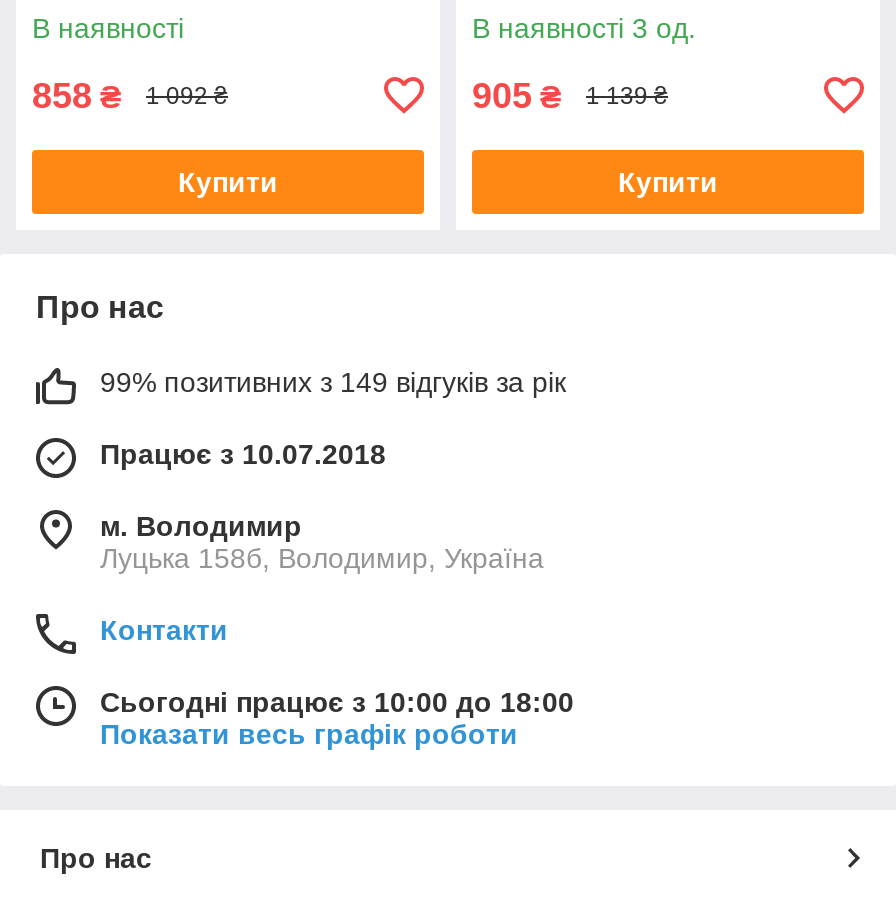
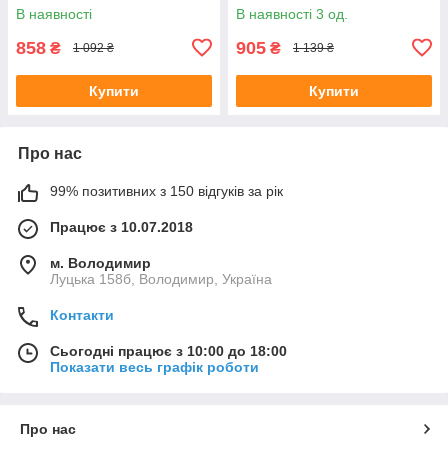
- 99% позитивних з 149 відгуків за рік
+ 99% позитивних з 150 відгуків за рік
